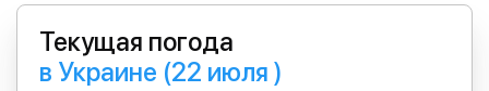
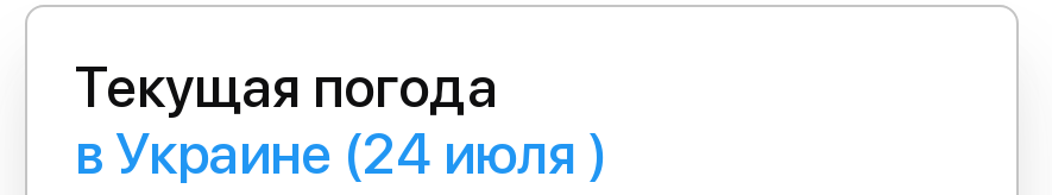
- в Украине (22 июля )
+ в Украине (24 июля )
